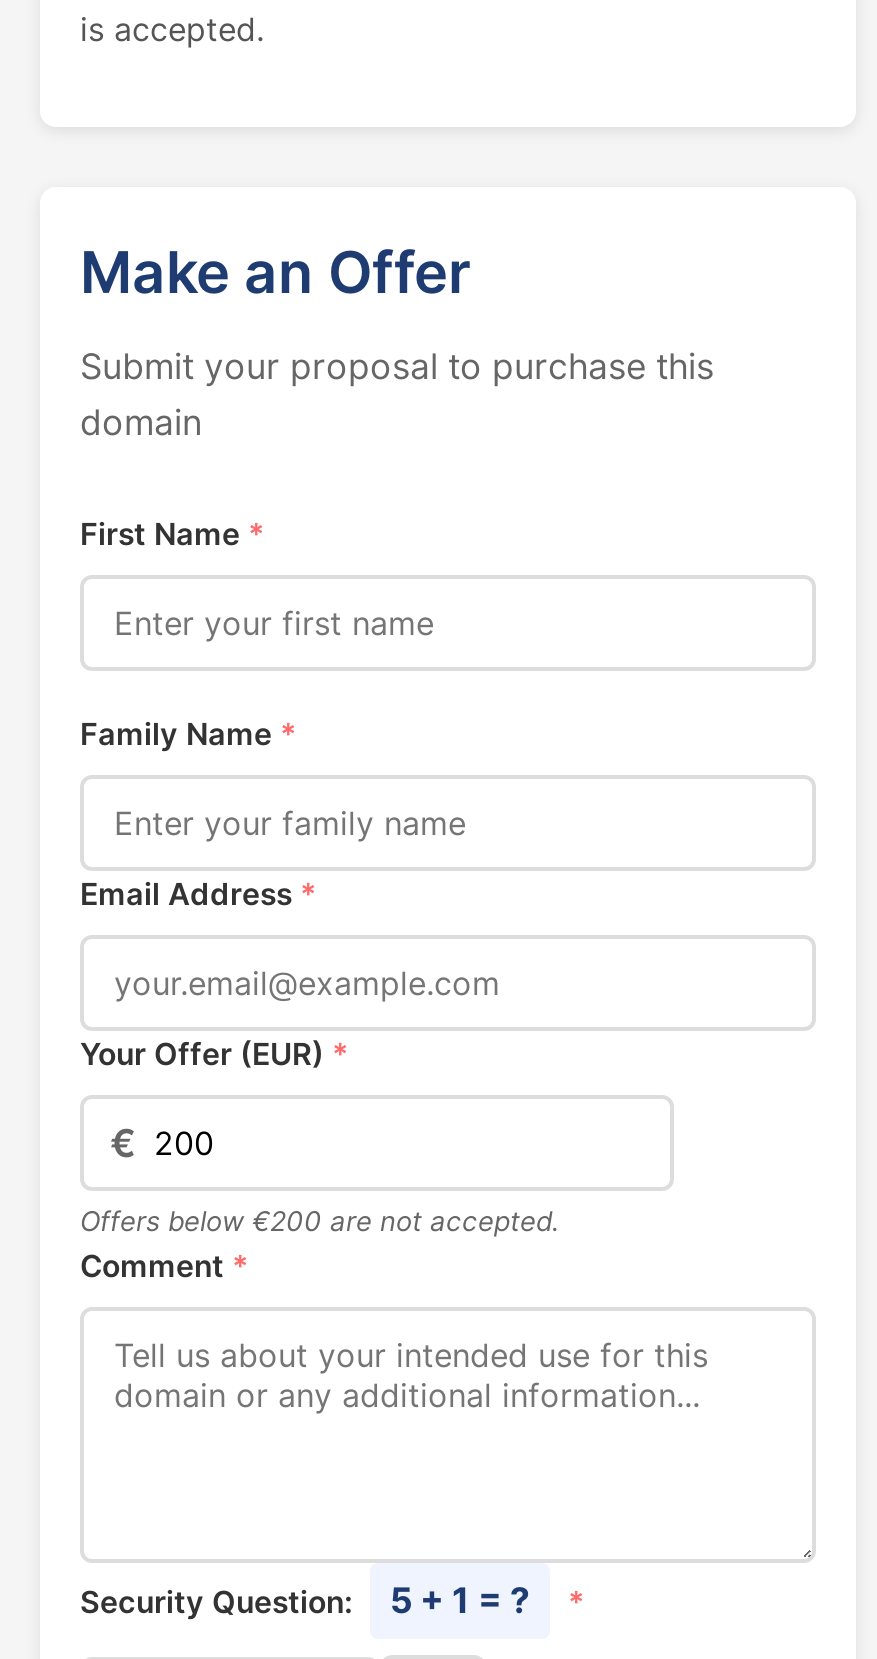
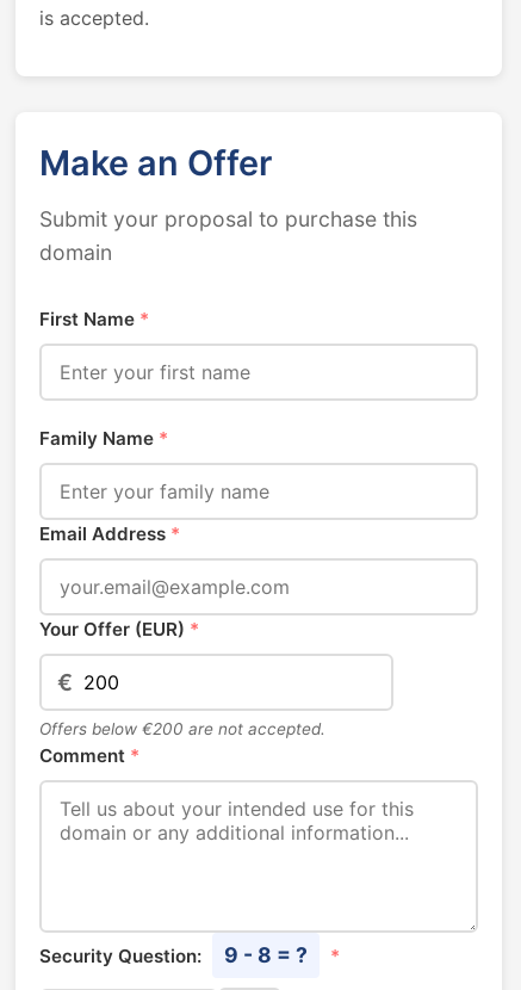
- 5 + 1 = ?
+ 9 - 8 = ?
